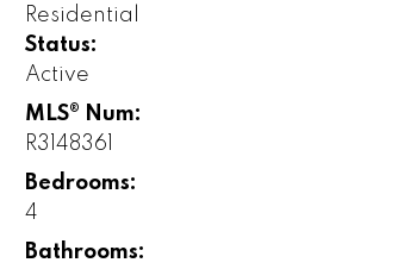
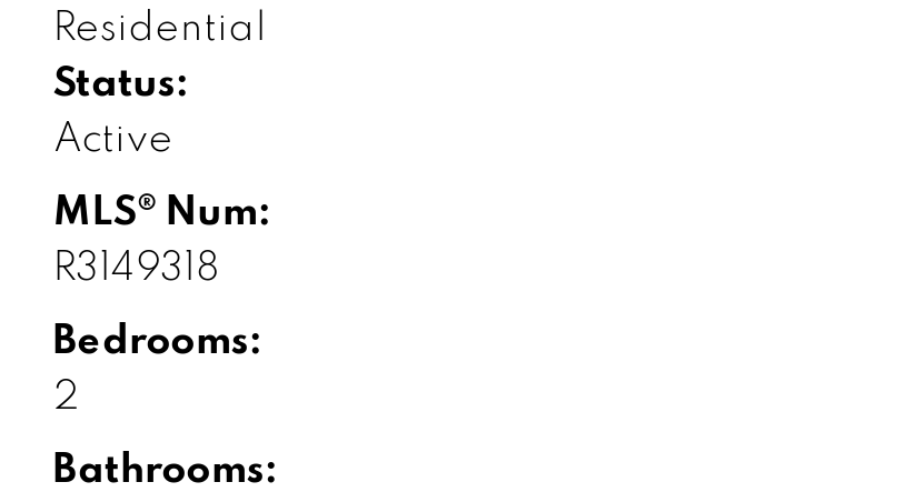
- R3148361
+ R3149318

- 4
+ 2
